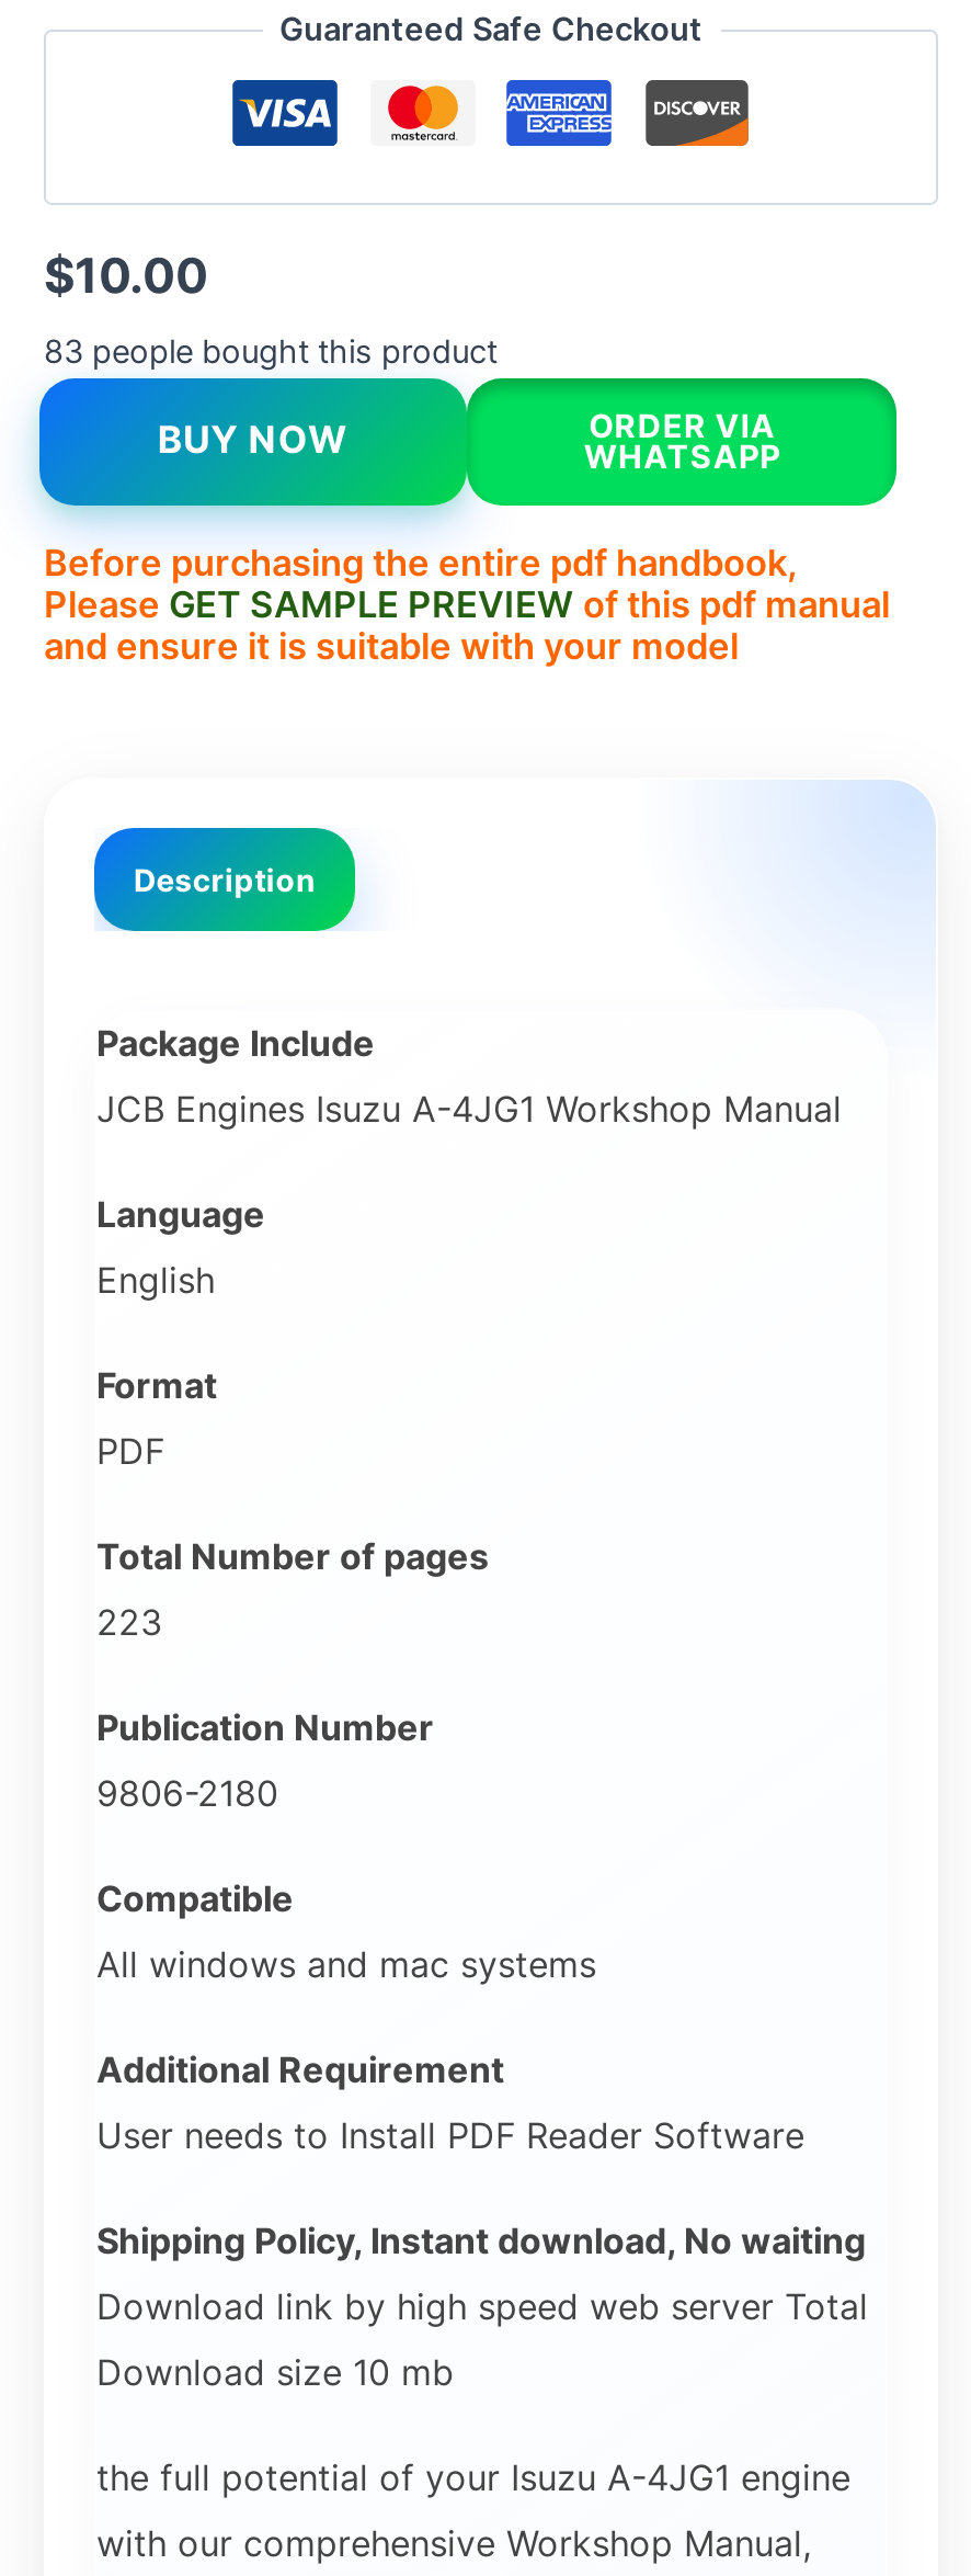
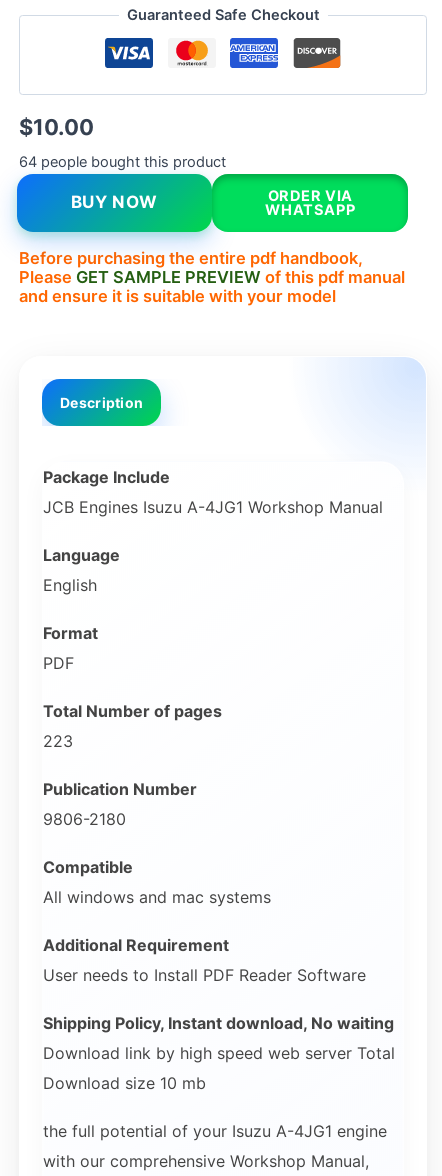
- 83 people bought this product
+ 64 people bought this product
